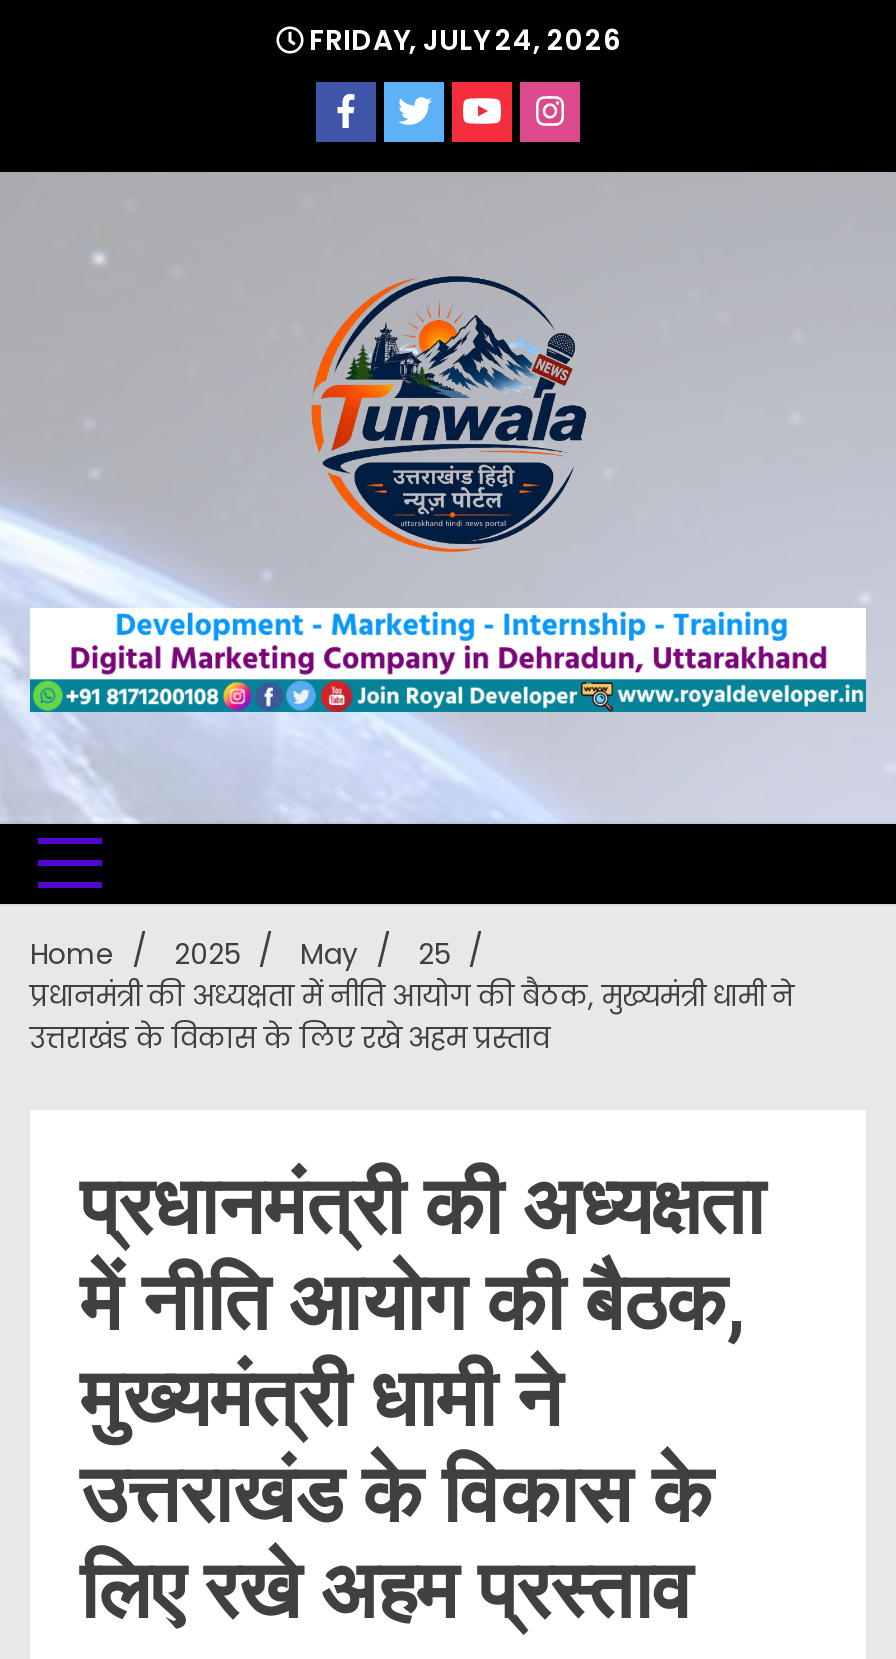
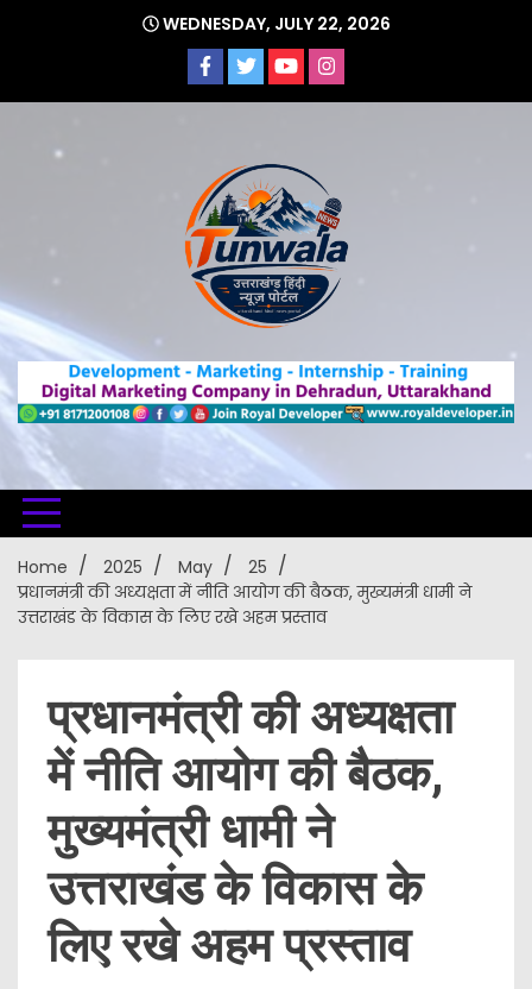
- FRIDAY, JULY 24, 2026
+ WEDNESDAY, JULY 22, 2026
